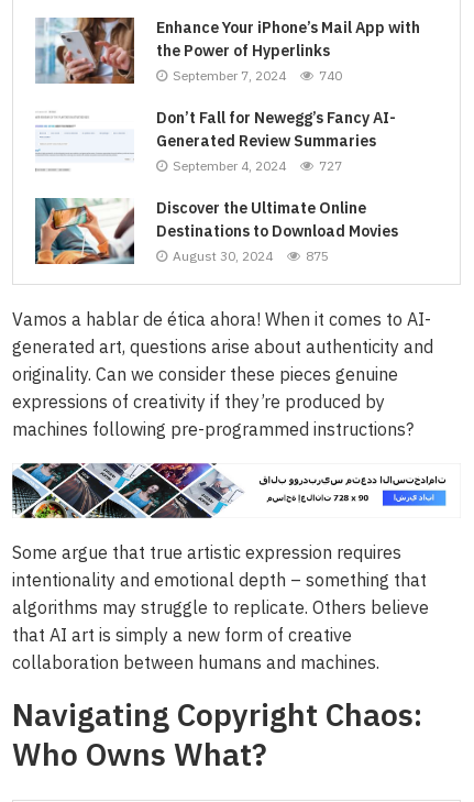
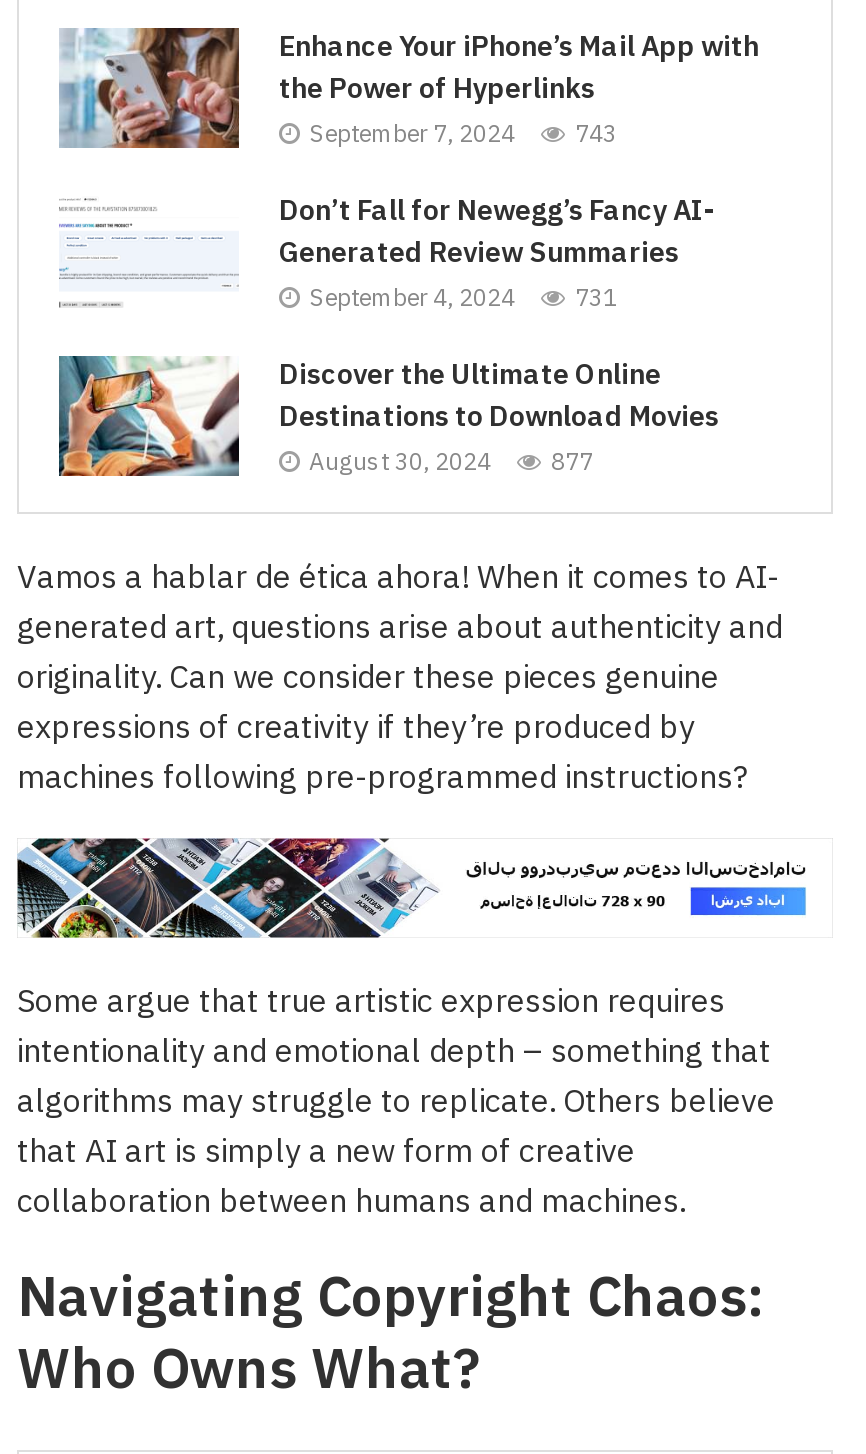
- September 7, 2024 740
+ September 7, 2024 743

- September 4, 2024 727
+ September 4, 2024 731

- August 30, 2024 875
+ August 30, 2024 877
